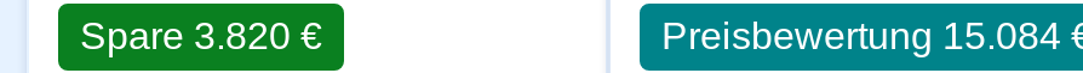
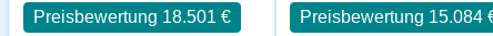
- Spare 3.820 €
+ Preisbewertung 18.501 €
